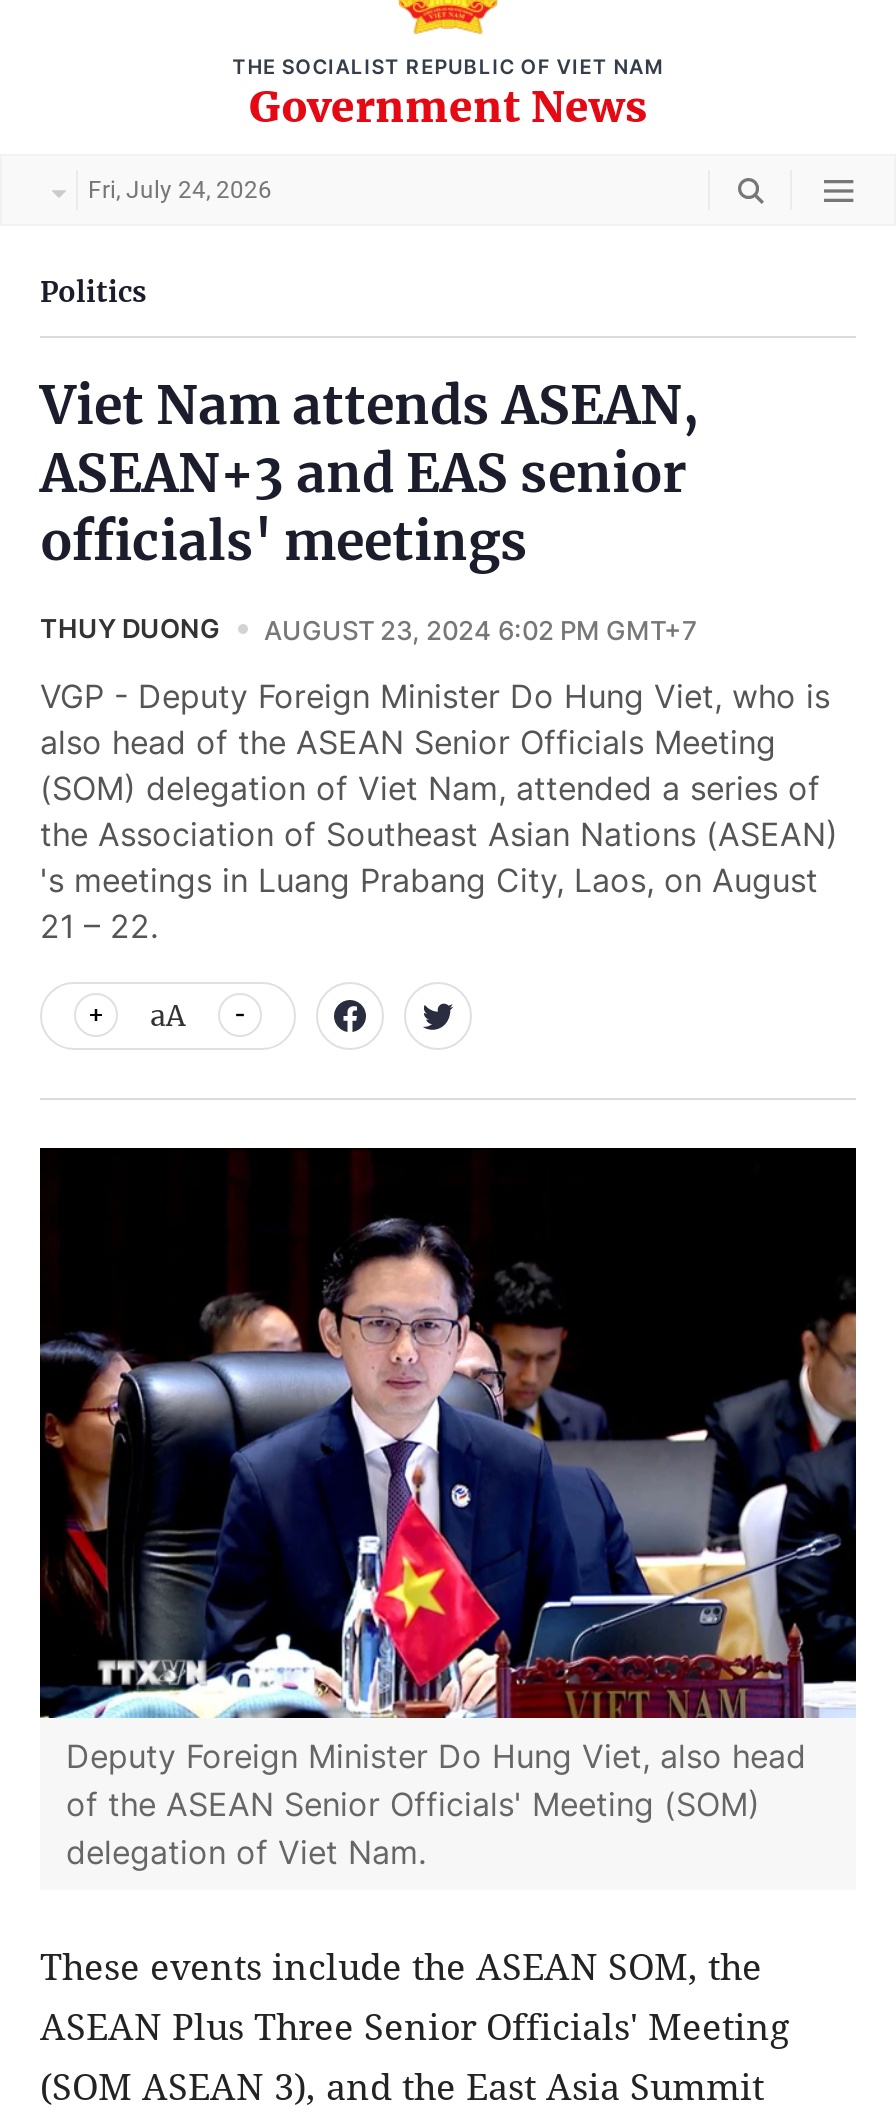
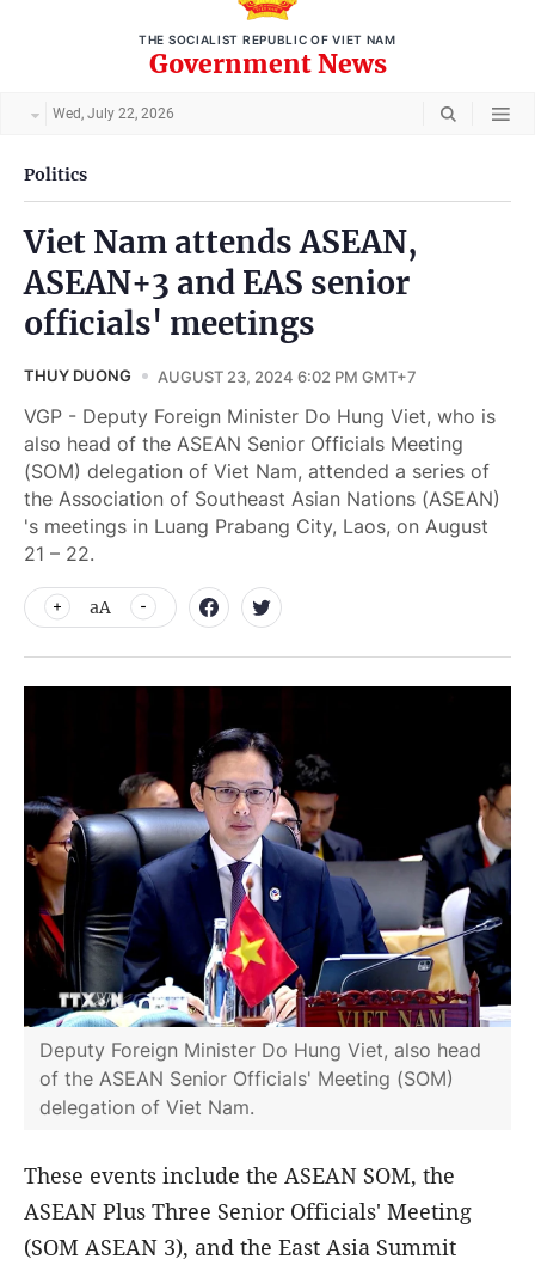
- Fri, July 24, 2026
+ Wed, July 22, 2026
